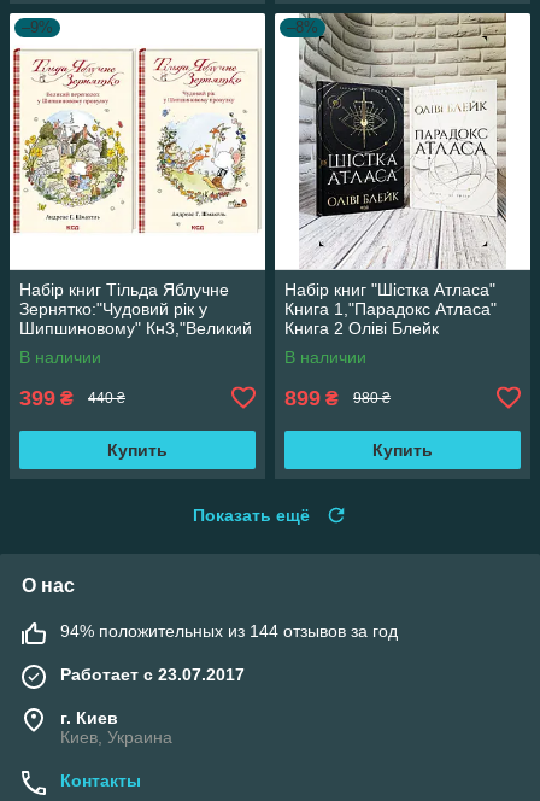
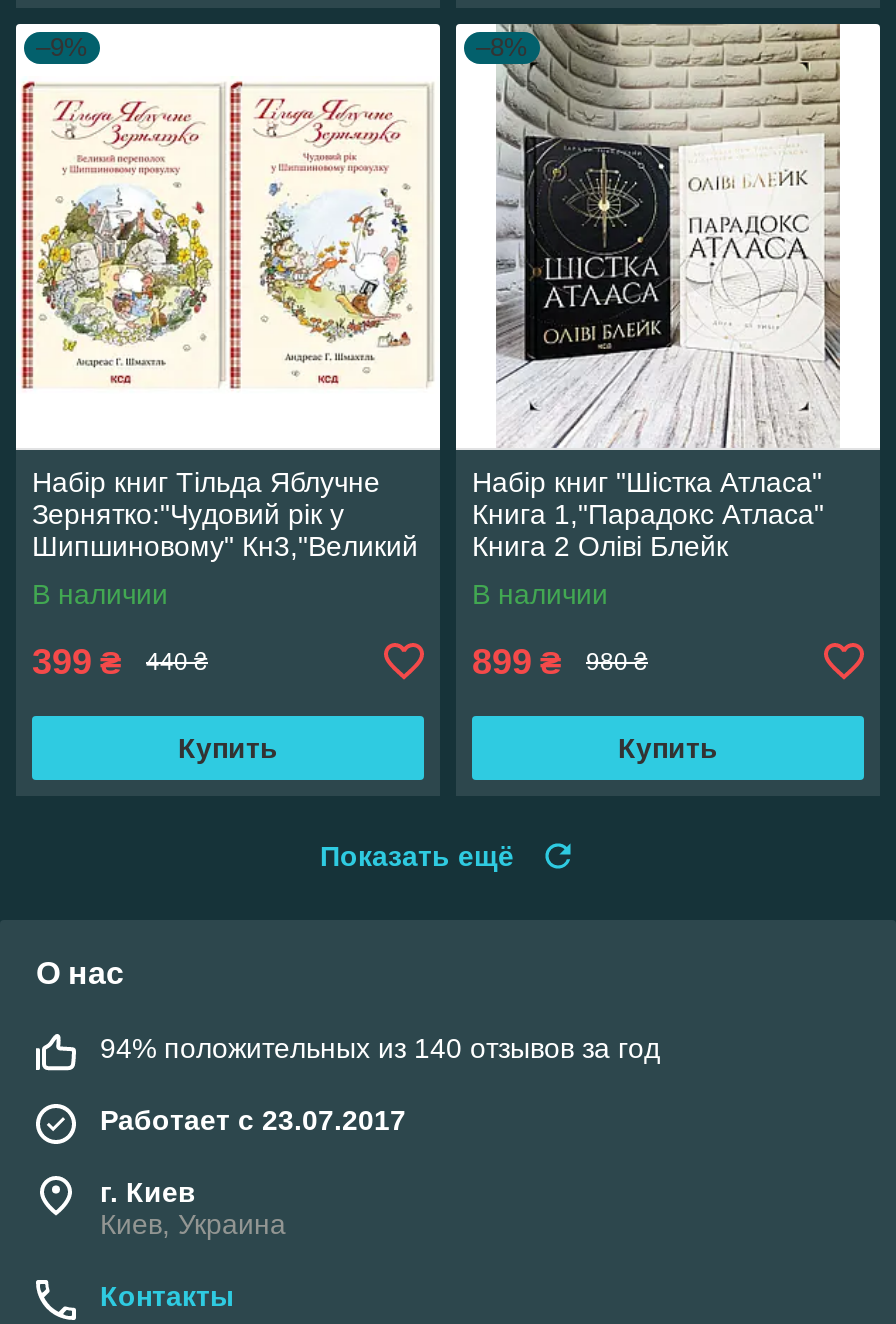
- 94% положительных из 144 отзывов за год
+ 94% положительных из 140 отзывов за год
